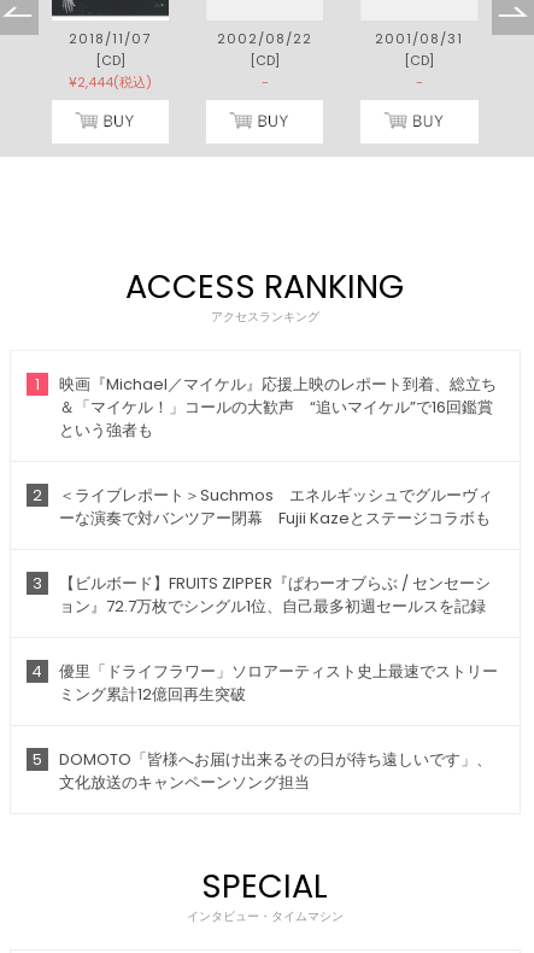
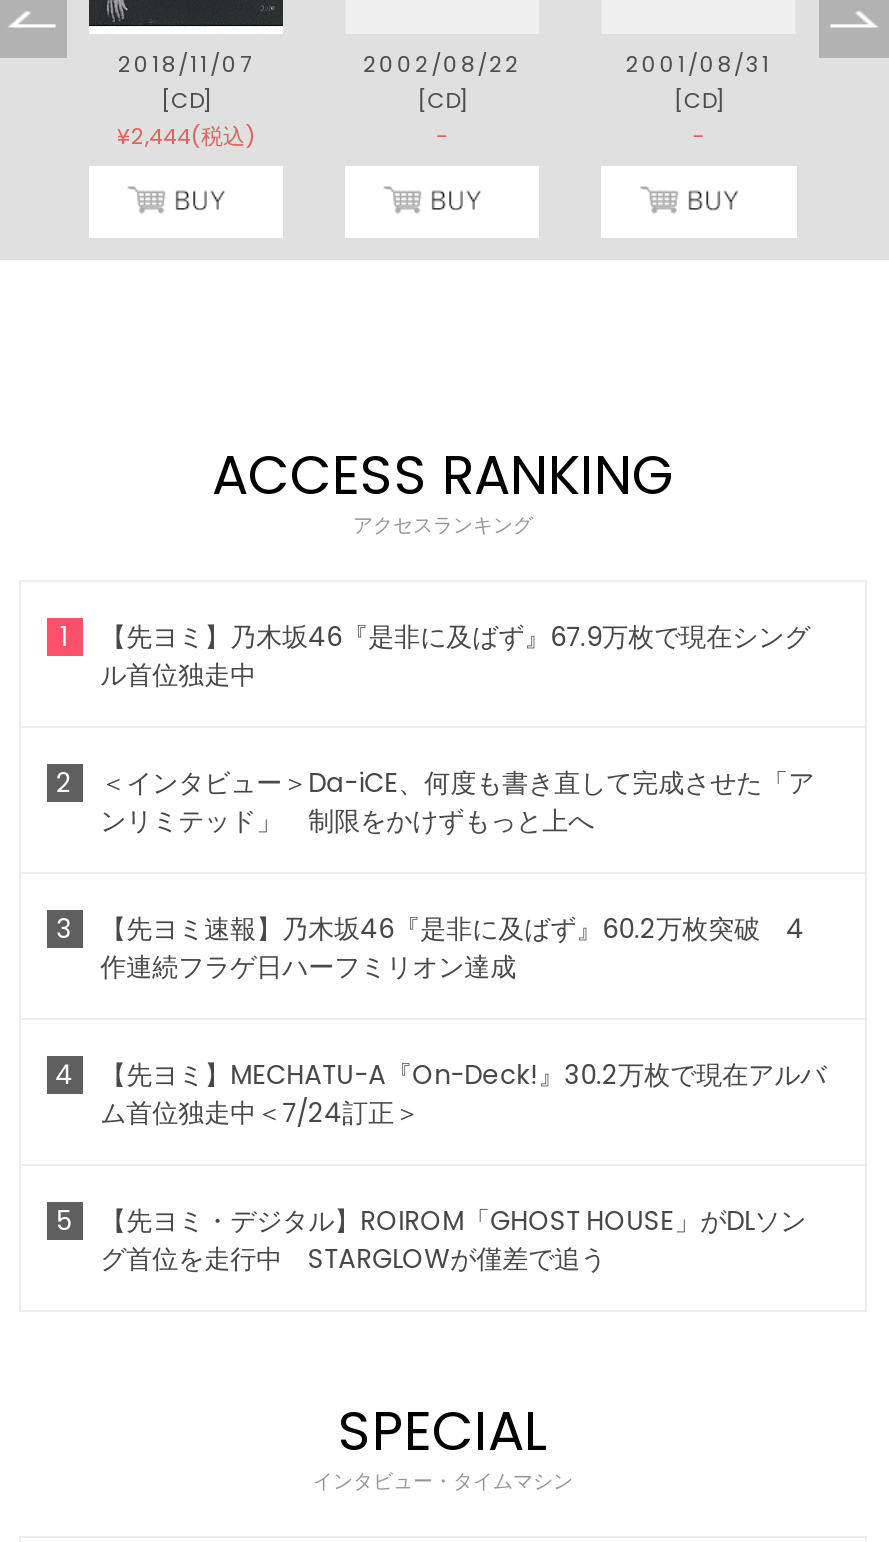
- 映画『Michael／マイケル』応援上映のレポート到着、総立ち
- ＆「マイケル！」コールの大歓声 “追いマイケル”で16回鑑賞
- という強者も
+ 【先ヨミ】乃木坂46『是非に及ばず』67.9万枚で現在シング
+ ル首位独走中

- ＜ライブレポート＞Suchmos エネルギッシュでグルーヴィ
- ーな演奏で対バンツアー閉幕 Fujii Kazeとステージコラボも
+ ＜インタビュー＞Da-iCE、何度も書き直して完成させた「ア
+ ンリミテッド」 制限をかけずもっと上へ

- 【ビルボード】FRUITS ZIPPER『ぱわーオブらぶ / センセーシ
- ョン』72.7万枚でシングル1位、自己最多初週セールスを記録
+ 【先ヨミ速報】乃木坂46『是非に及ばず』60.2万枚突破 4
+ 作連続フラゲ日ハーフミリオン達成

- 優里「ドライフラワー」ソロアーティスト史上最速でストリー
- ミング累計12億回再生突破
+ 【先ヨミ】MECHATU-A『On-Deck!』30.2万枚で現在アルバ
+ ム首位独走中＜7/24訂正＞

- DOMOTO「皆様へお届け出来るその日が待ち遠しいです」、
- 文化放送のキャンペーンソング担当
+ 【先ヨミ・デジタル】ROIROM「GHOST HOUSE」がDLソン
+ グ首位を走行中 STARGLOWが僅差で追う
